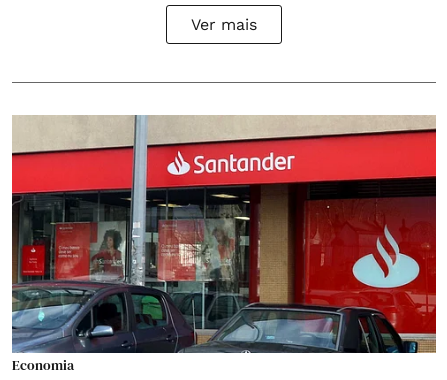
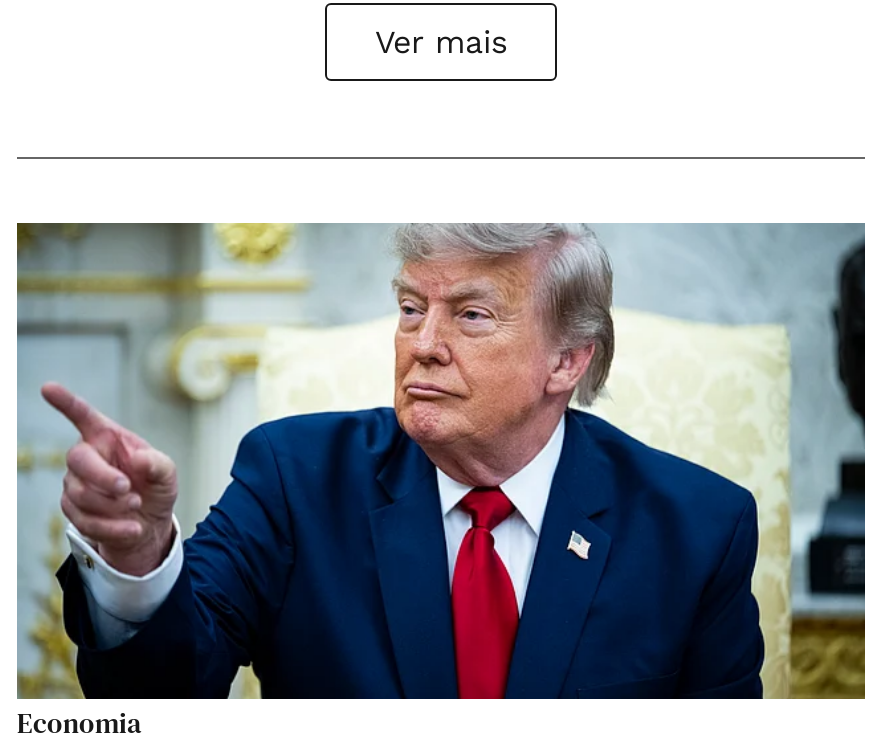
- [image]
+ [image]
